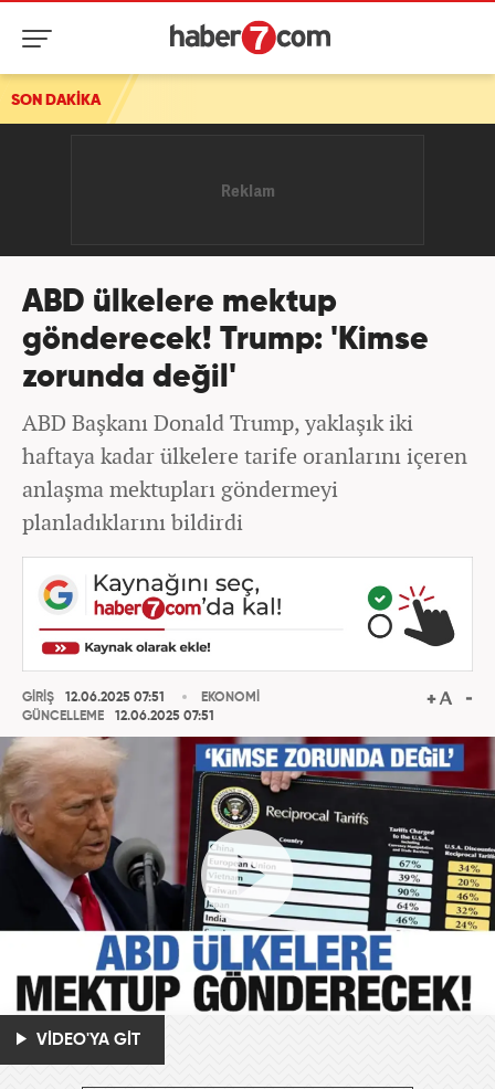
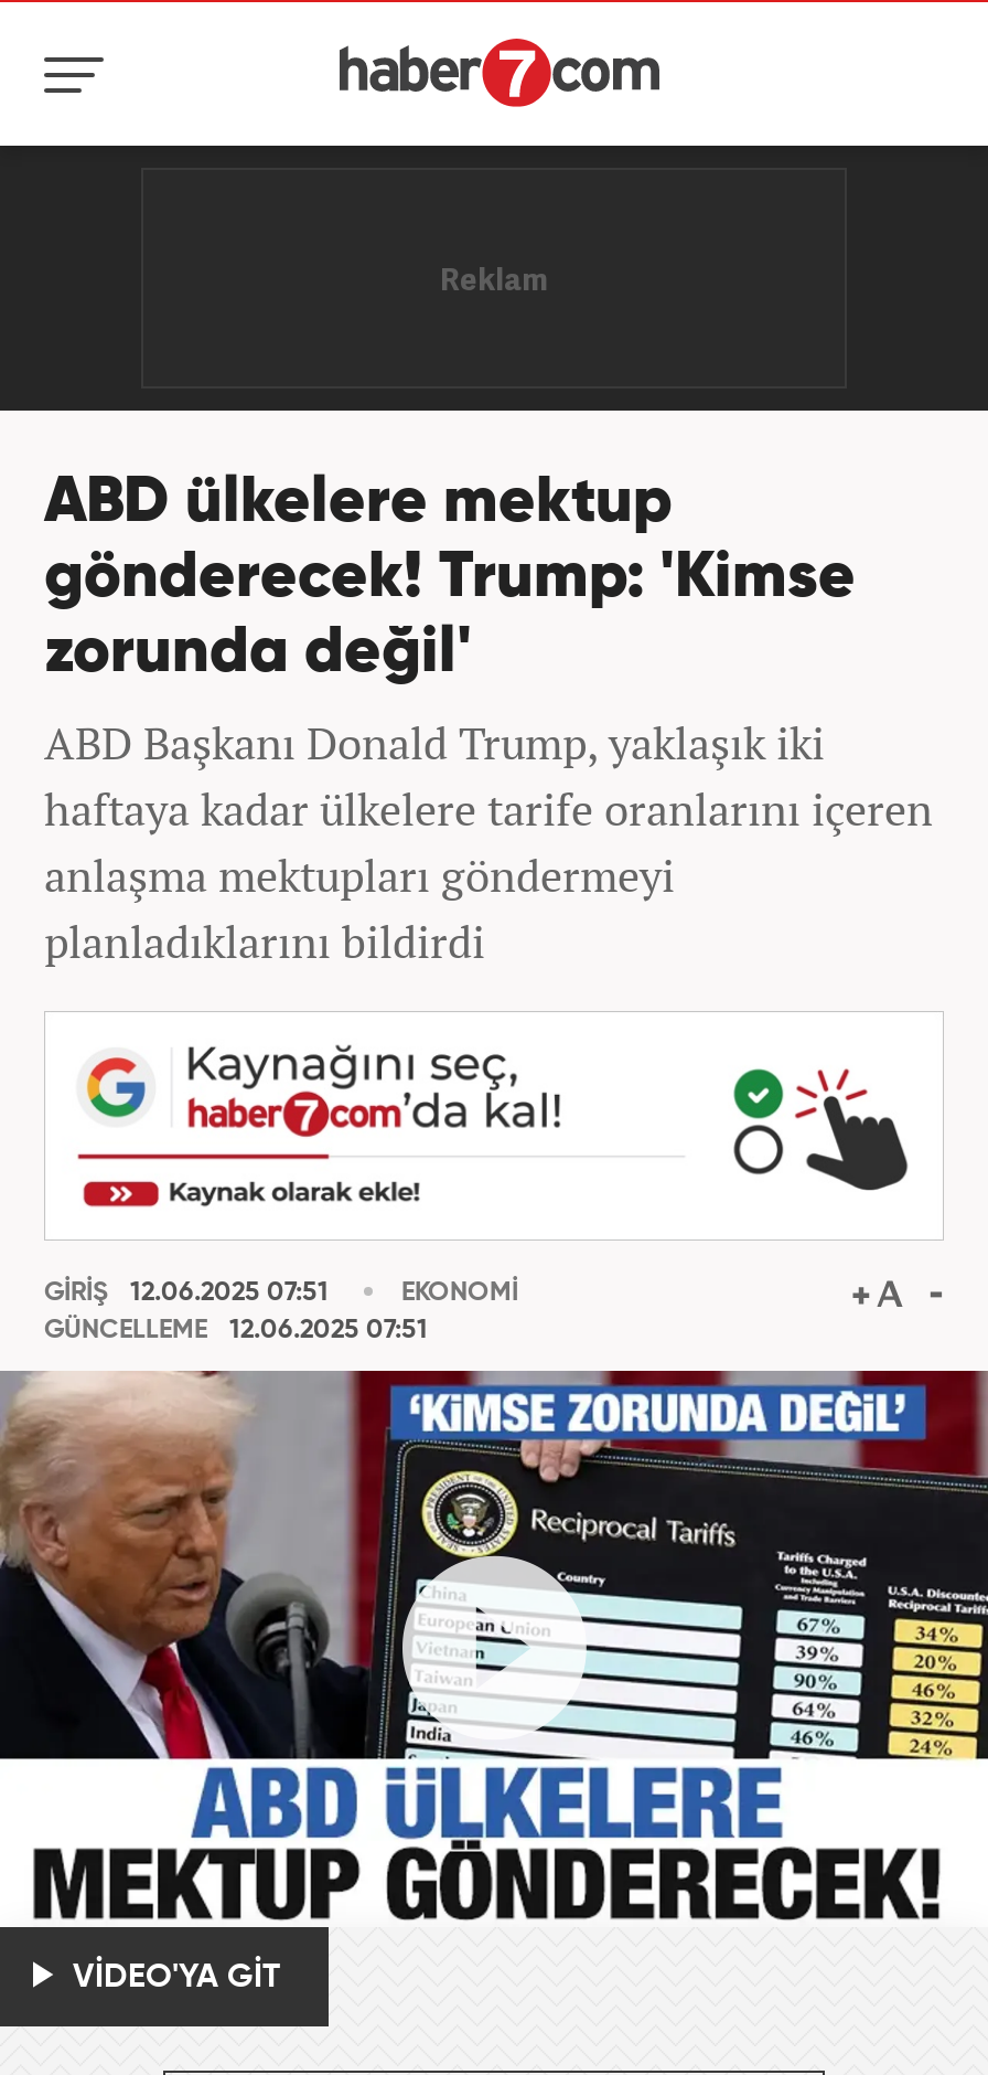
- SON DAKİKA
